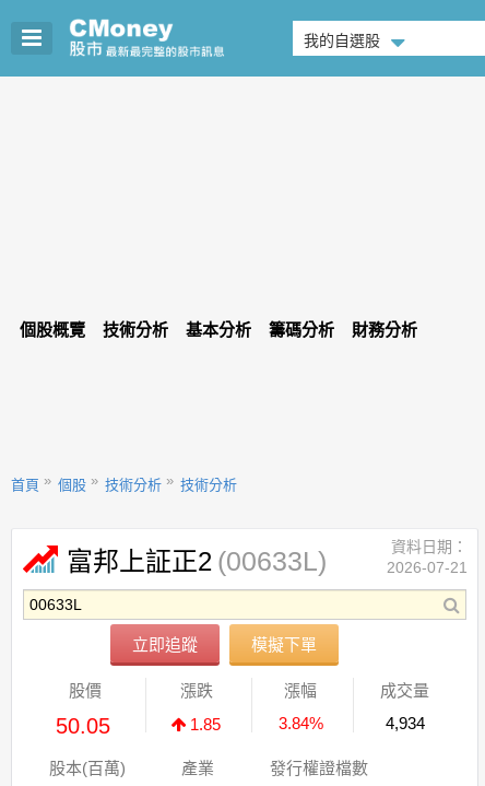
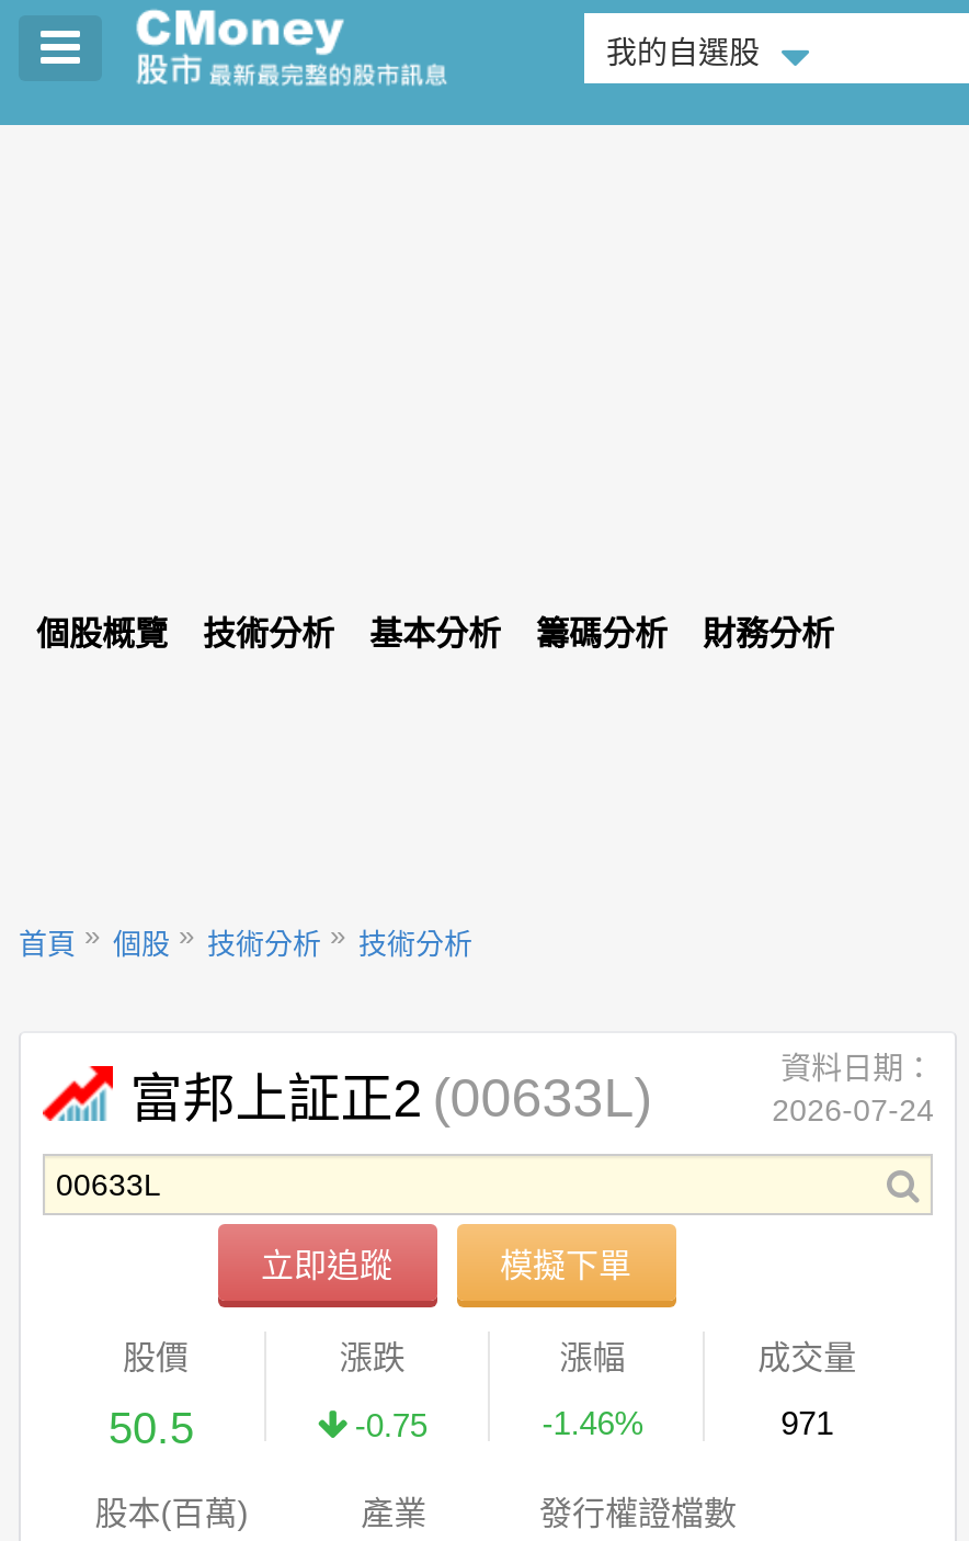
- 2026-07-21
+ 2026-07-24

- 50.05
+ 50.5

- 1.85
+ -0.75

- 3.84%
+ -1.46%

- 4,934
+ 971
